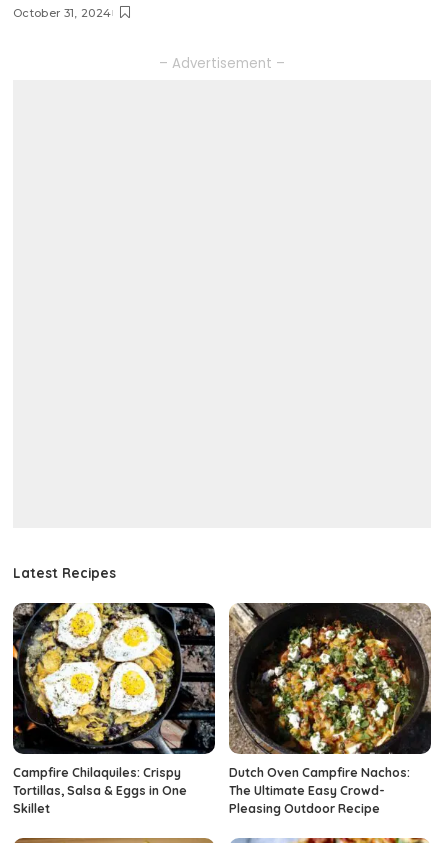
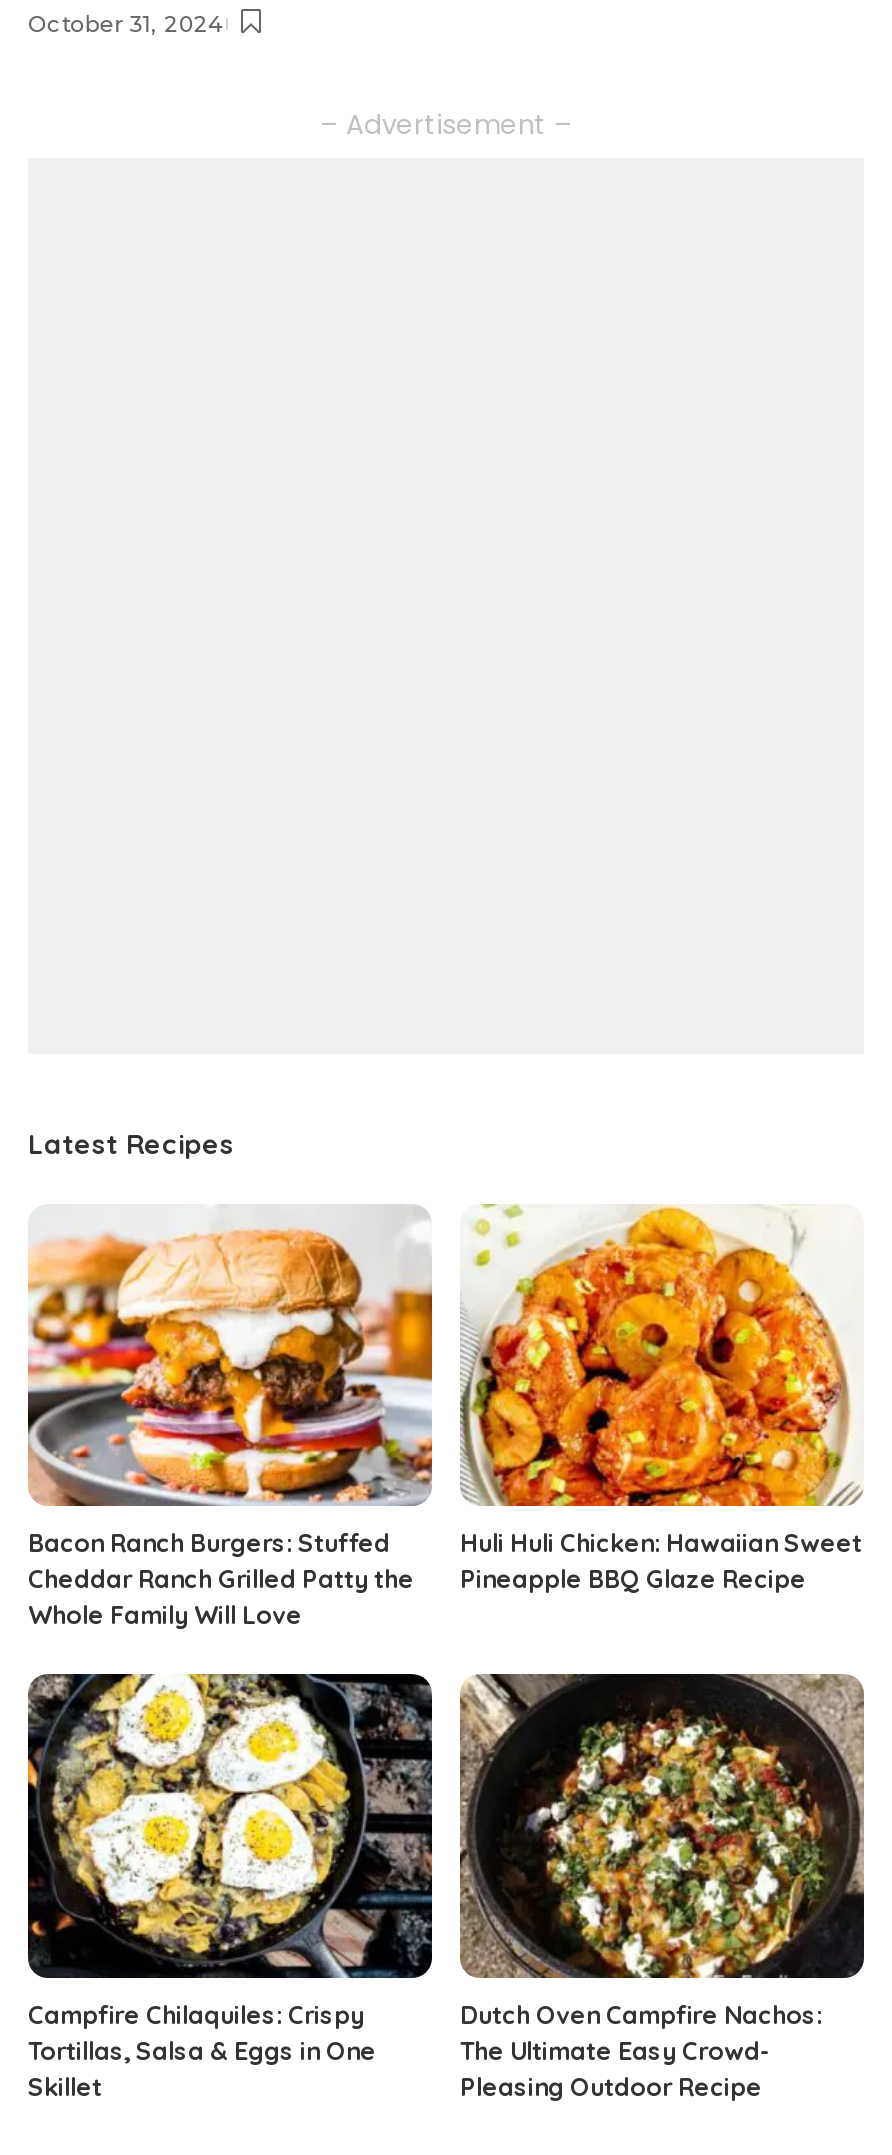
+ [image]
+ Bacon Ranch Burgers: Stuffed
+ Cheddar Ranch Grilled Patty the
+ Whole Family Will Love

+ [image]
+ Huli Huli Chicken: Hawaiian Sweet
+ Pineapple BBQ Glaze Recipe
